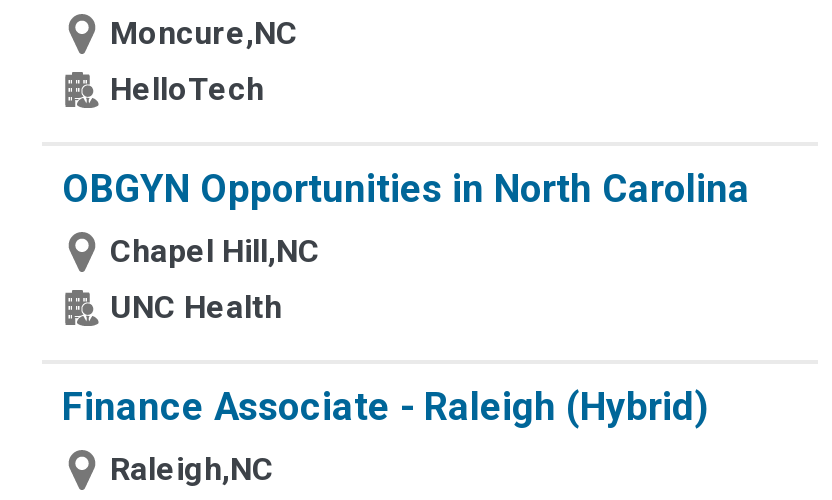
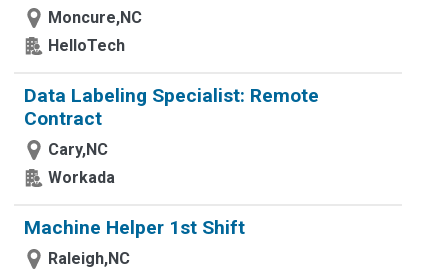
- OBGYN Opportunities in North Carolina
- Chapel Hill,NC
+ Data Labeling Specialist: Remote
+ Contract
+ Cary,NC

- UNC Health
+ Workada

- Finance Associate - Raleigh (Hybrid)
+ Machine Helper 1st Shift
